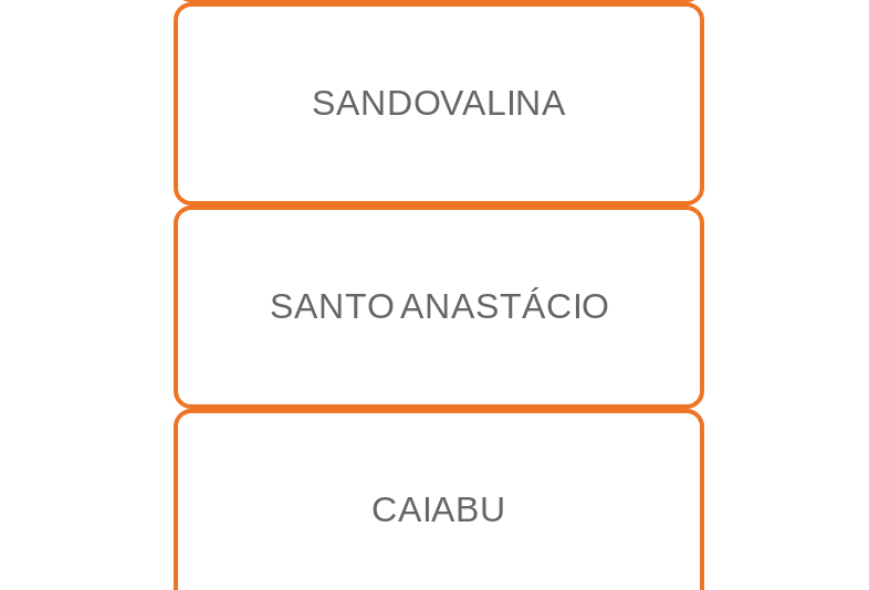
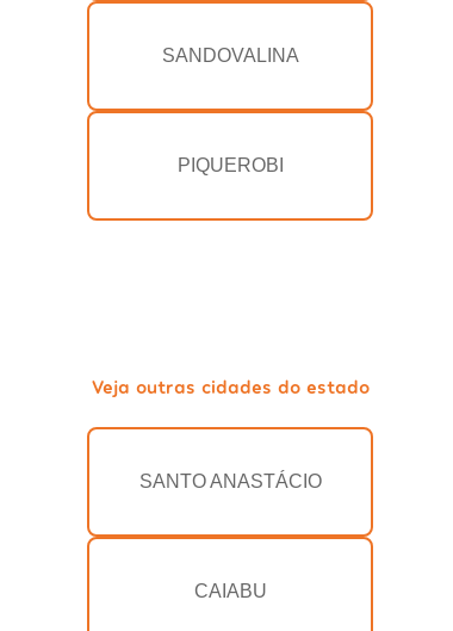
+ Veja outras cidades do estado

+ PIQUEROBI
